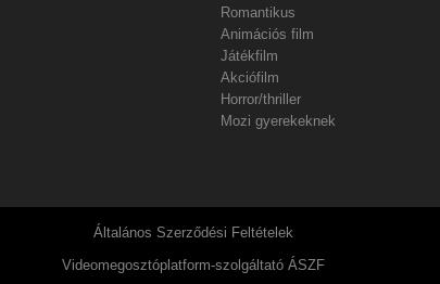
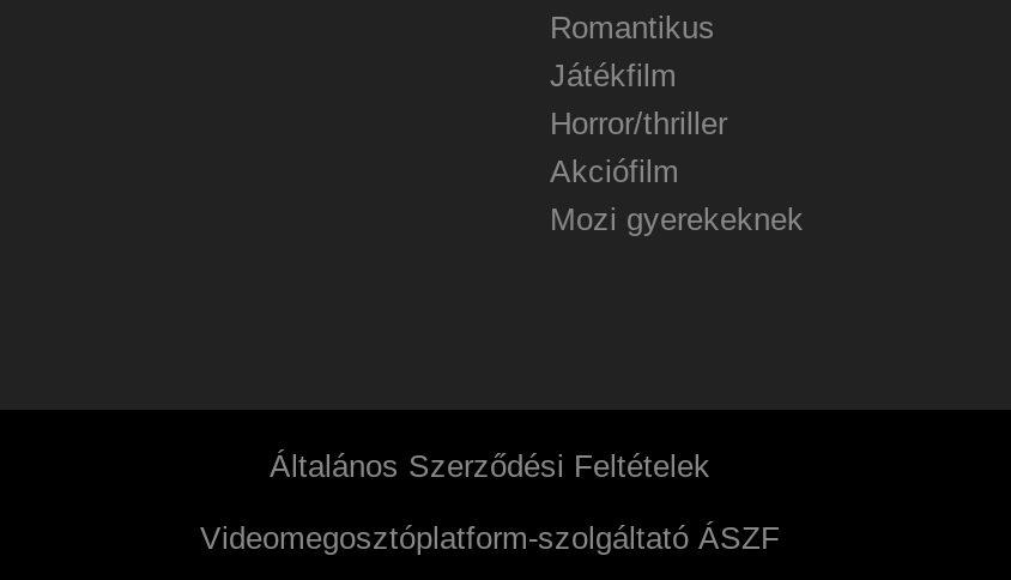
- Animációs film

moved up: Horror/thriller
